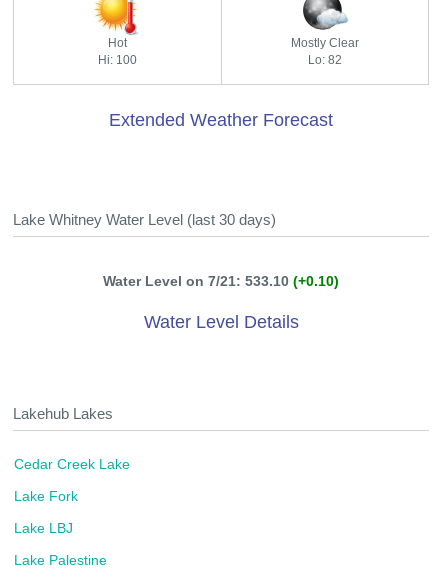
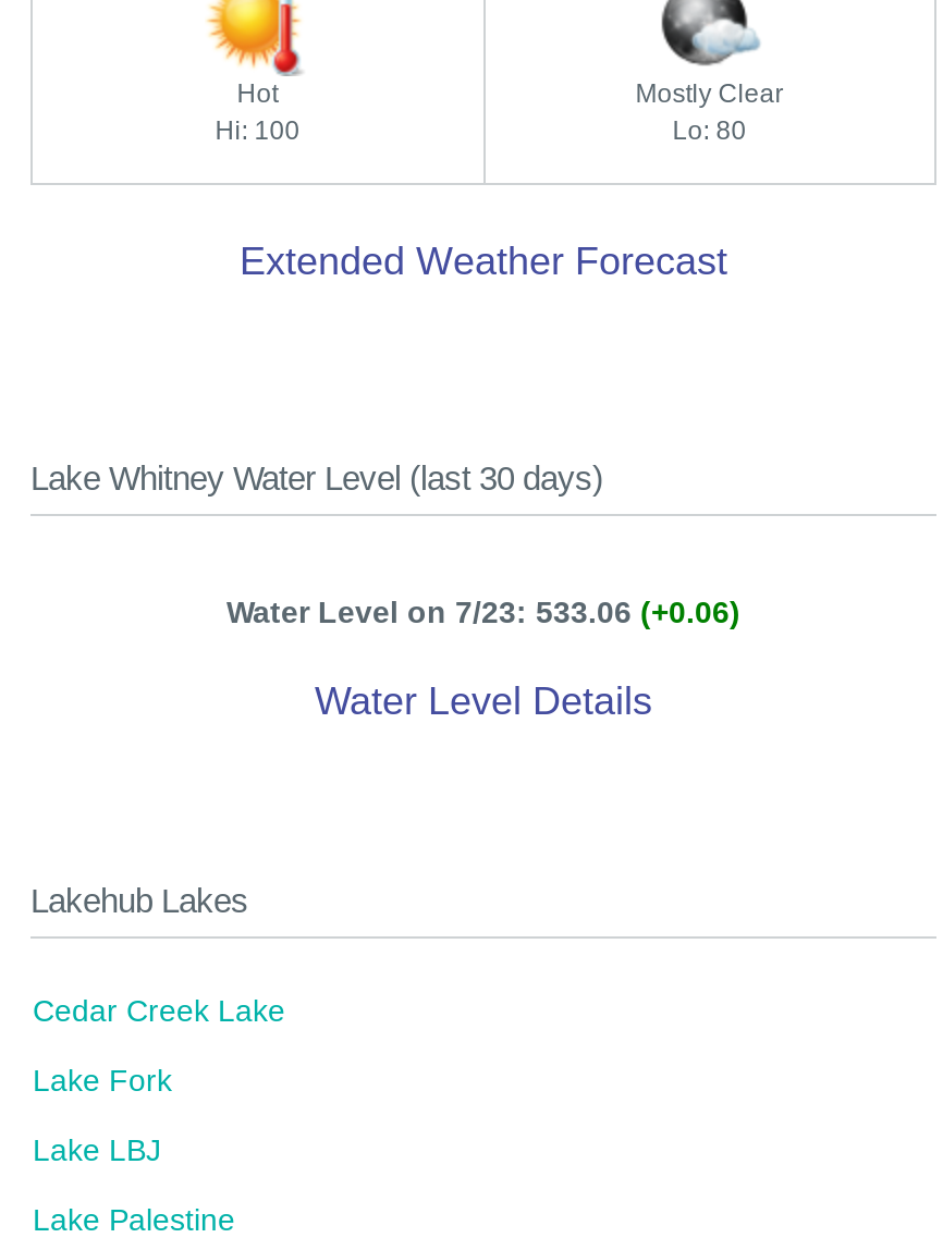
- Lo: 82
+ Lo: 80

- Water Level on 7/21: 533.10 (+0.10)
+ Water Level on 7/23: 533.06 (+0.06)
